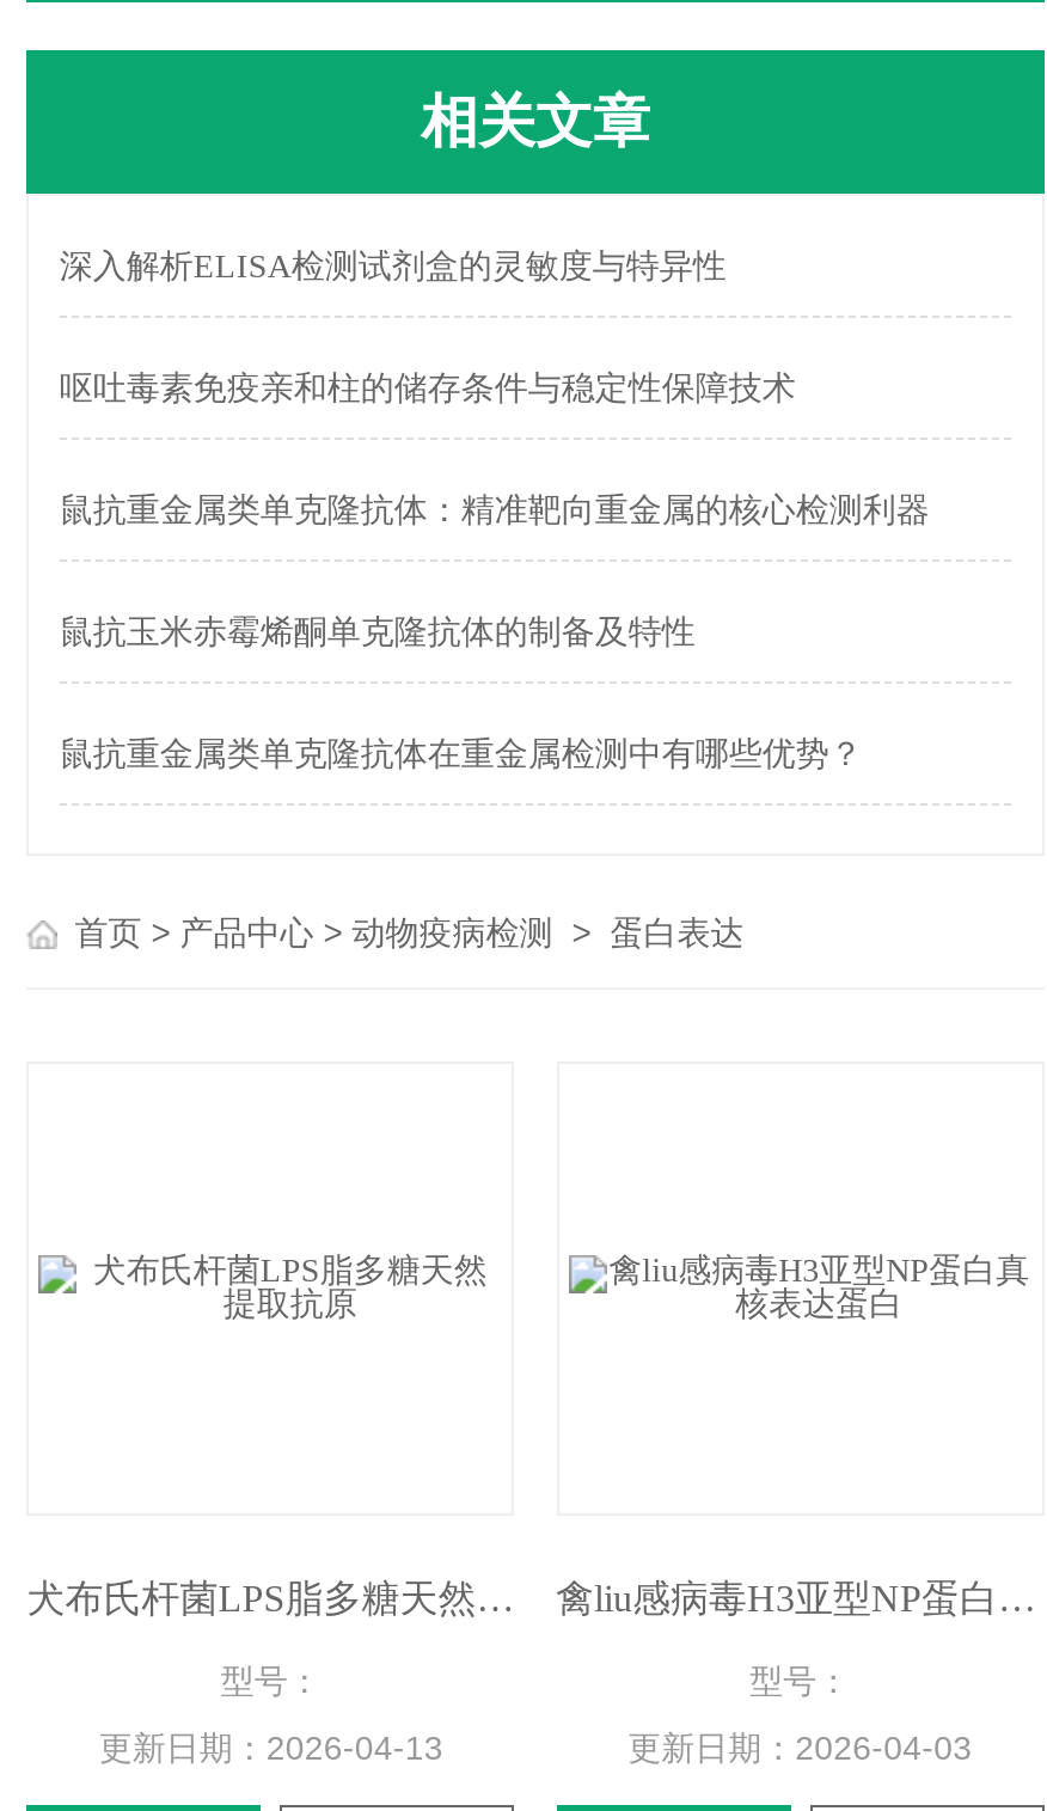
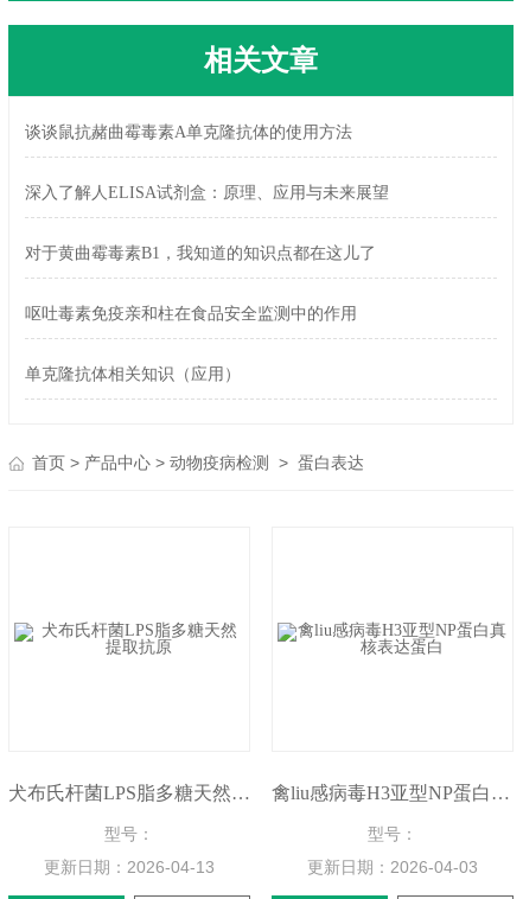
- 深入解析ELISA检测试剂盒的灵敏度与特异性
+ 谈谈鼠抗赭曲霉毒素A单克隆抗体的使用方法

- 呕吐毒素免疫亲和柱的储存条件与稳定性保障技术
+ 深入了解人ELISA试剂盒：原理、应用与未来展望

- 鼠抗重金属类单克隆抗体：精准靶向重金属的核心检测利器
+ 对于黄曲霉毒素B1，我知道的知识点都在这儿了

- 鼠抗玉米赤霉烯酮单克隆抗体的制备及特性
+ 呕吐毒素免疫亲和柱在食品安全监测中的作用

- 鼠抗重金属类单克隆抗体在重金属检测中有哪些优势？
+ 单克隆抗体相关知识（应用）
